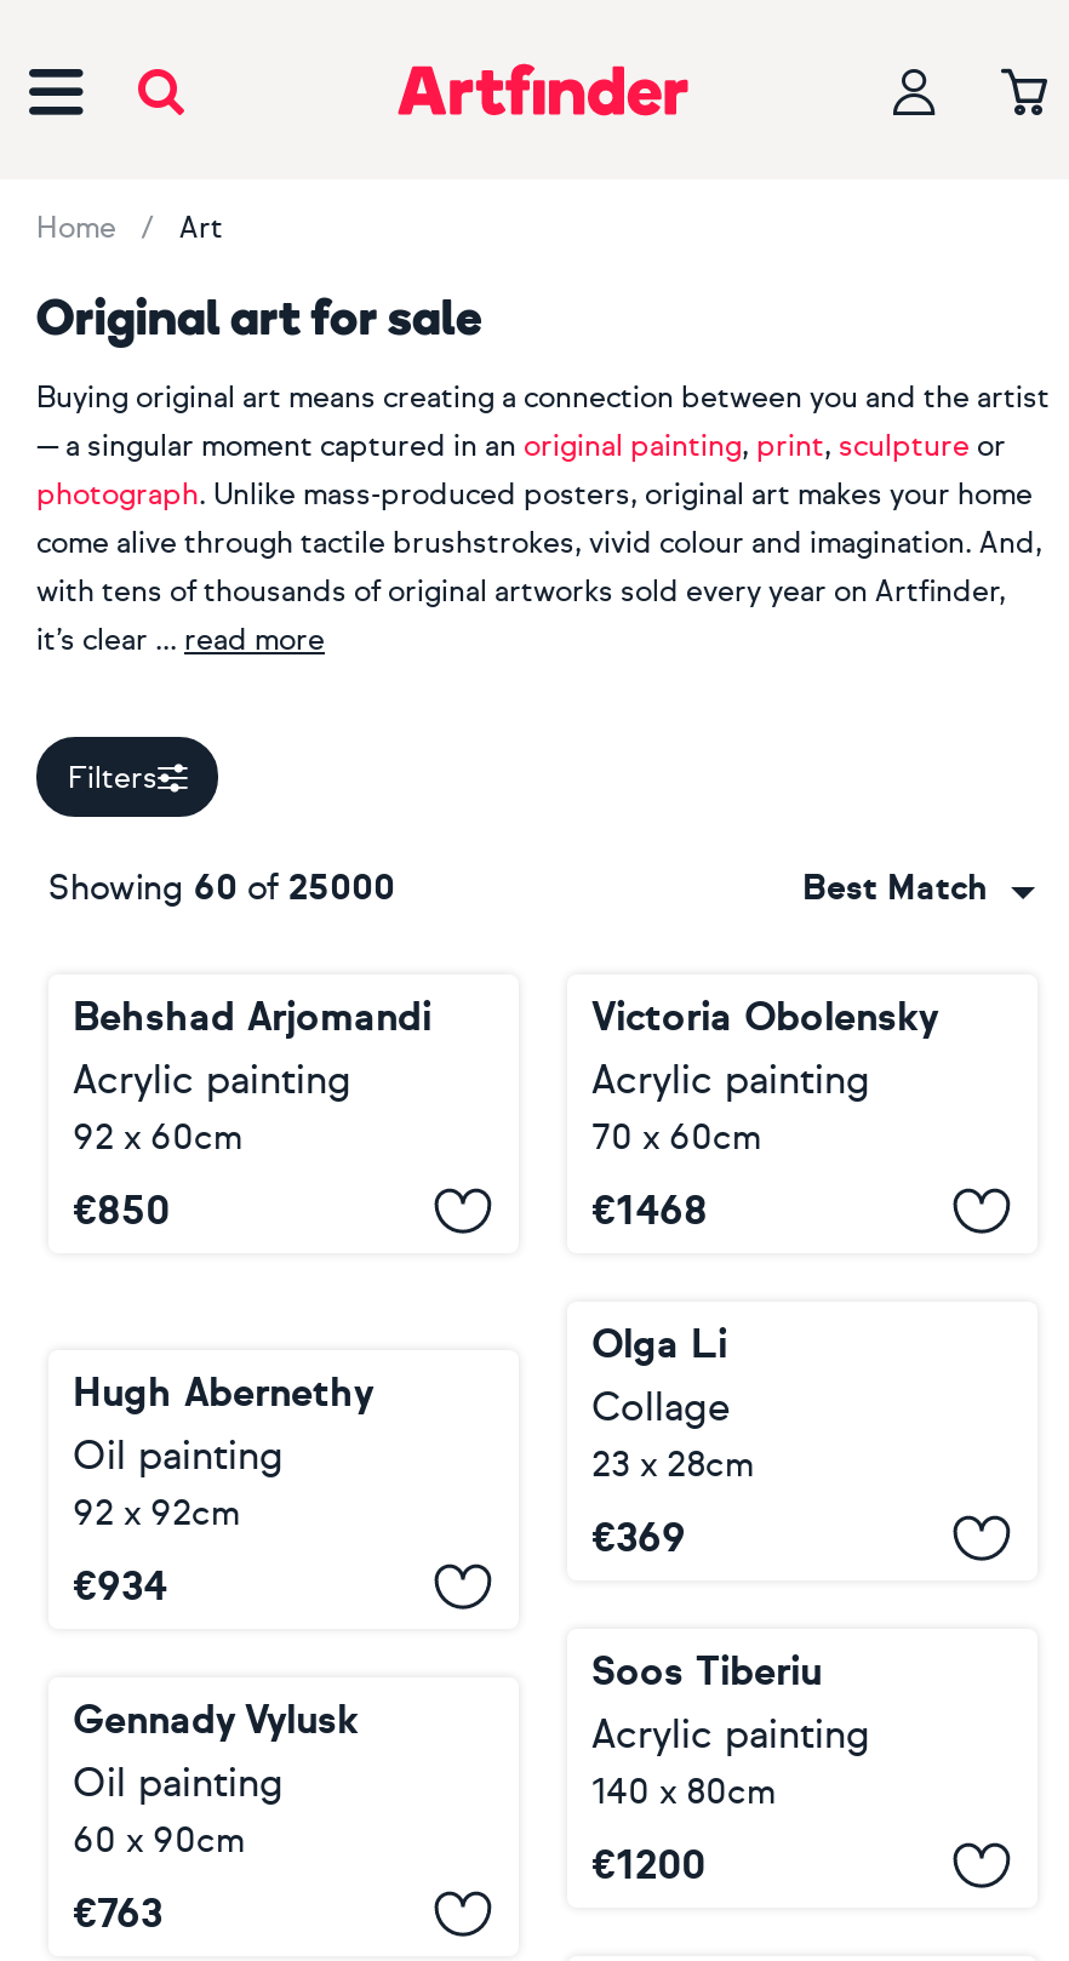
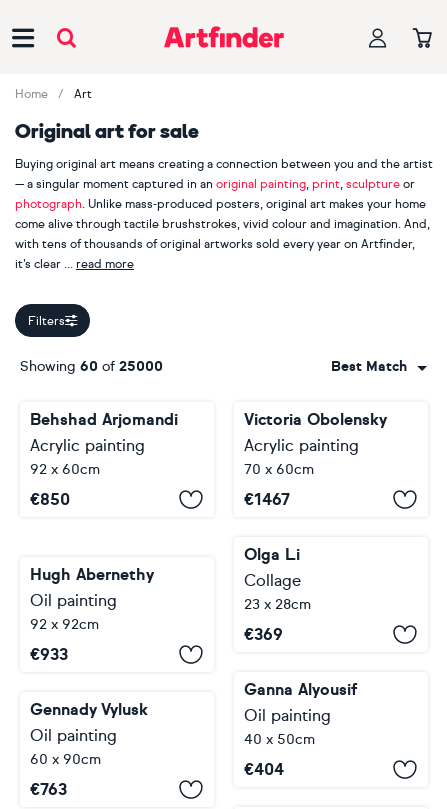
- €1468
+ €1467

- €934
+ €933

- Soos Tiberiu
- Acrylic painting
- 140 x 80cm
+ Ganna Alyousif
+ Oil painting
+ 40 x 50cm

- €1200
+ €404
